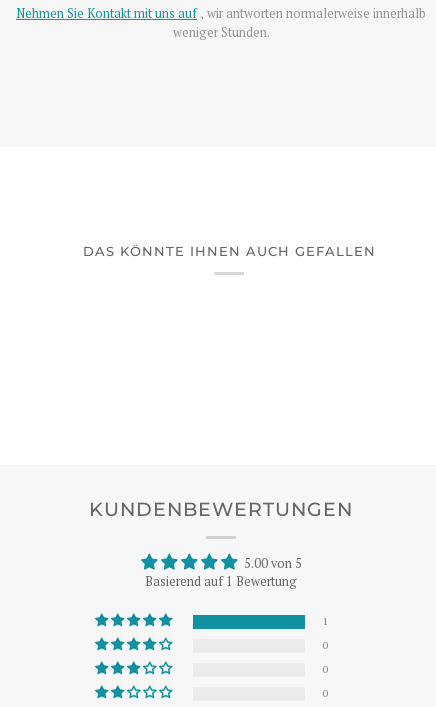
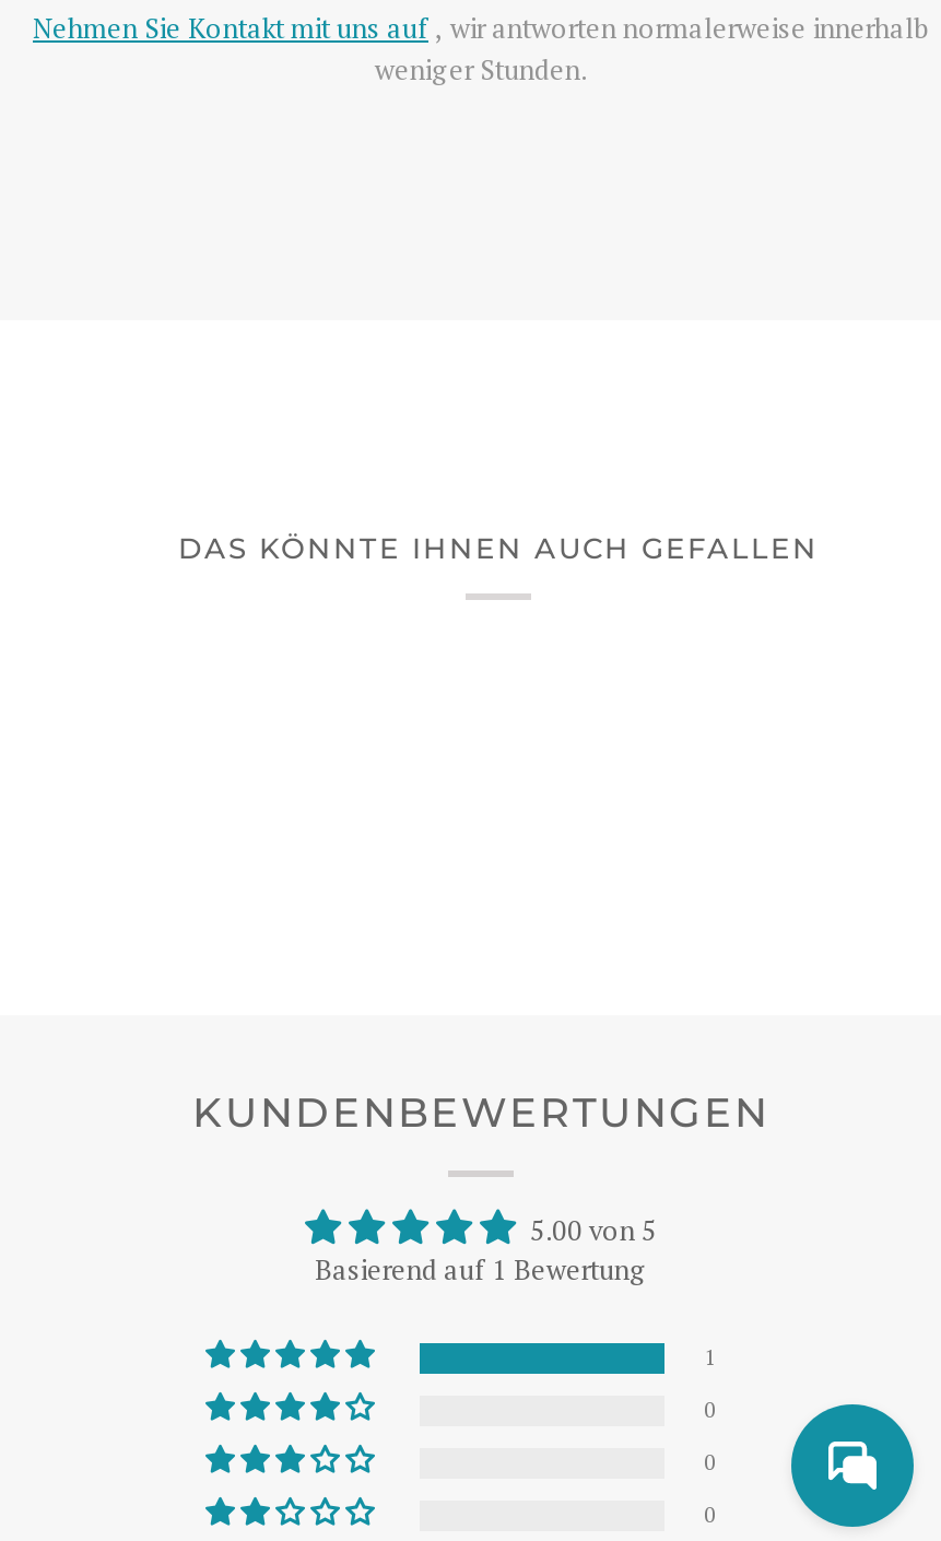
+ [image]
